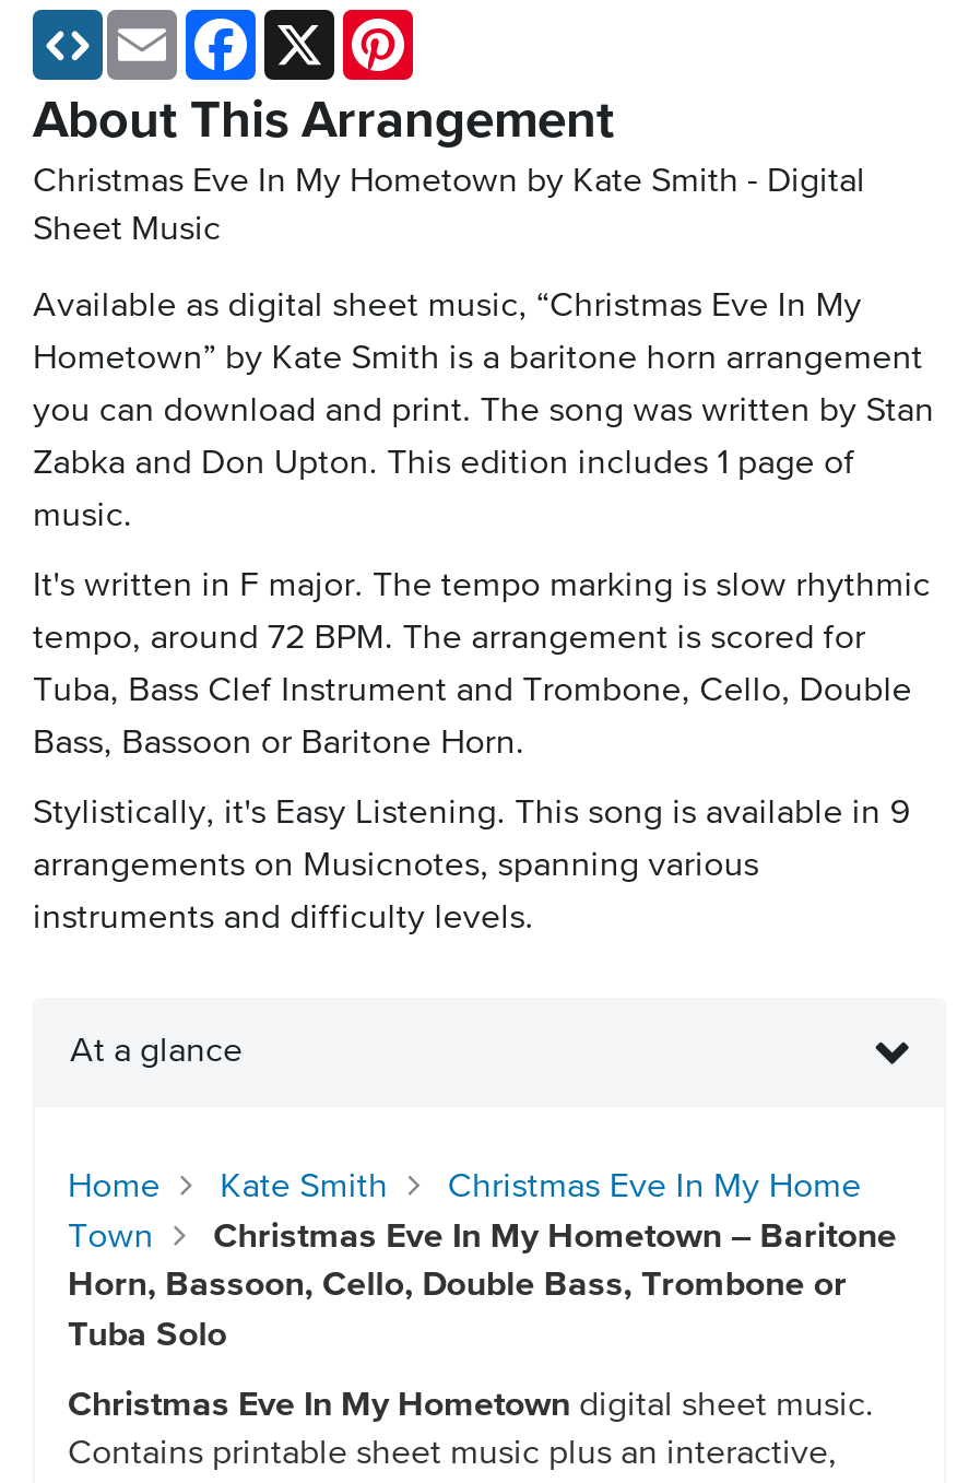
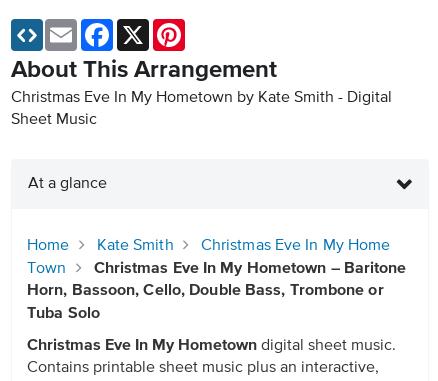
- Available as digital sheet music, “Christmas Eve In My
- Hometown” by Kate Smith is a baritone horn arrangement
- you can download and print. The song was written by Stan
- Zabka and Don Upton. This edition includes 1 page of
- music.
- It's written in F major. The tempo marking is slow rhythmic
- tempo, around 72 BPM. The arrangement is scored for
- Tuba, Bass Clef Instrument and Trombone, Cello, Double
- Bass, Bassoon or Baritone Horn.
- Stylistically, it's Easy Listening. This song is available in 9
- arrangements on Musicnotes, spanning various
- instruments and difficulty levels.
